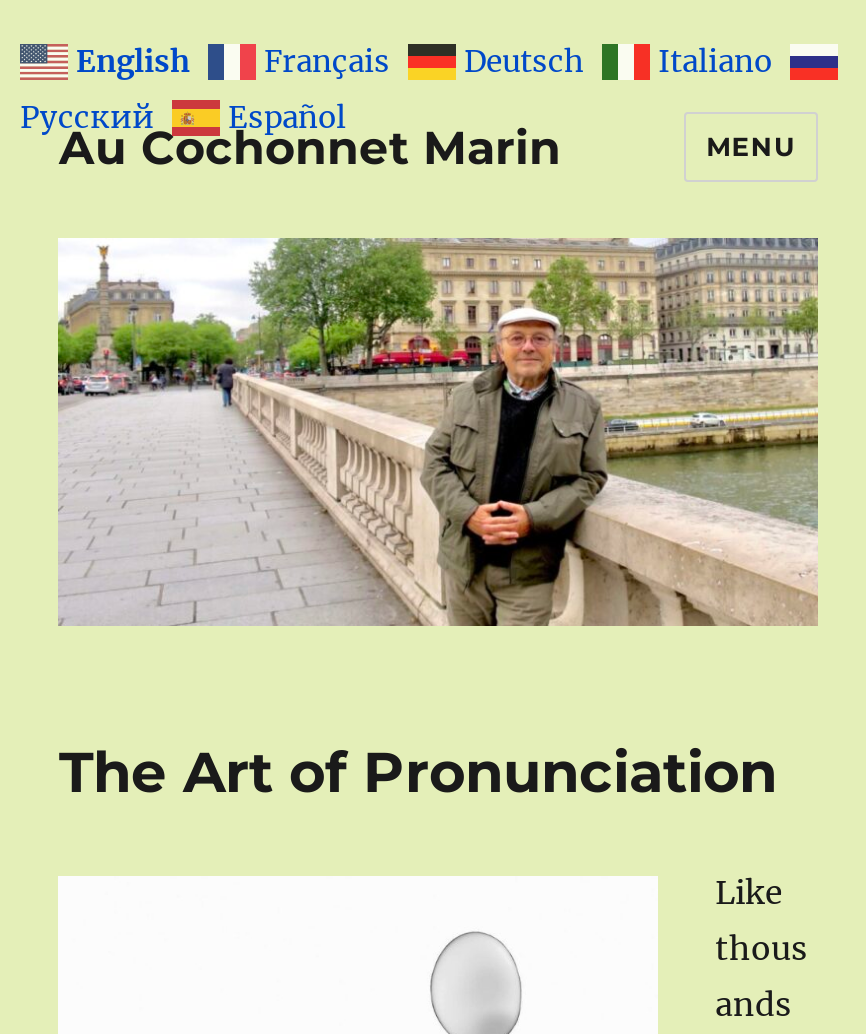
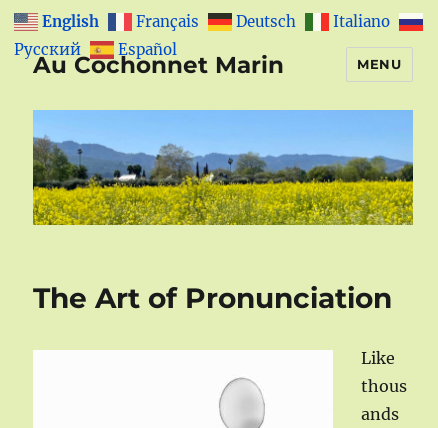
- [image]
+ [image]
